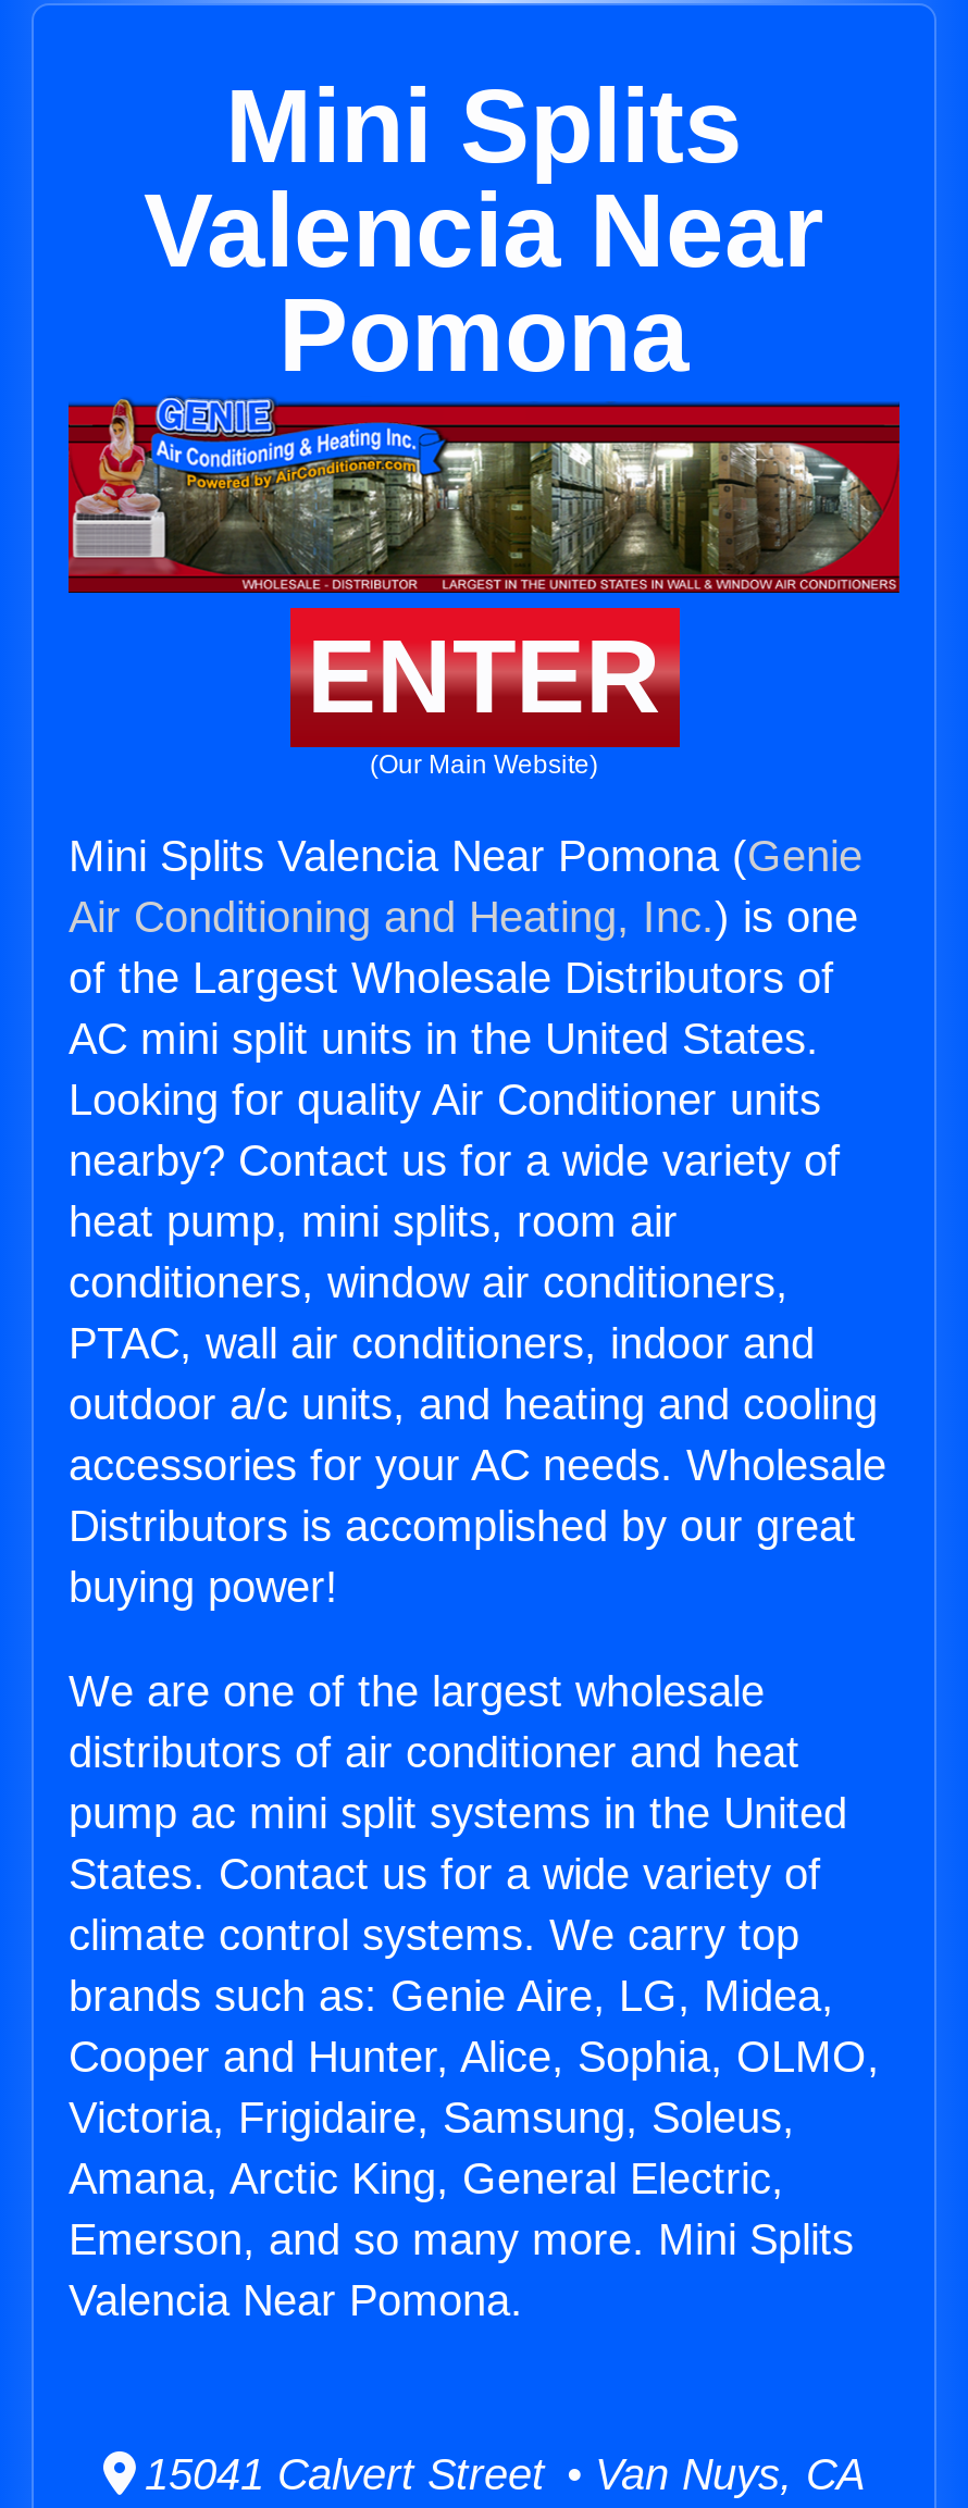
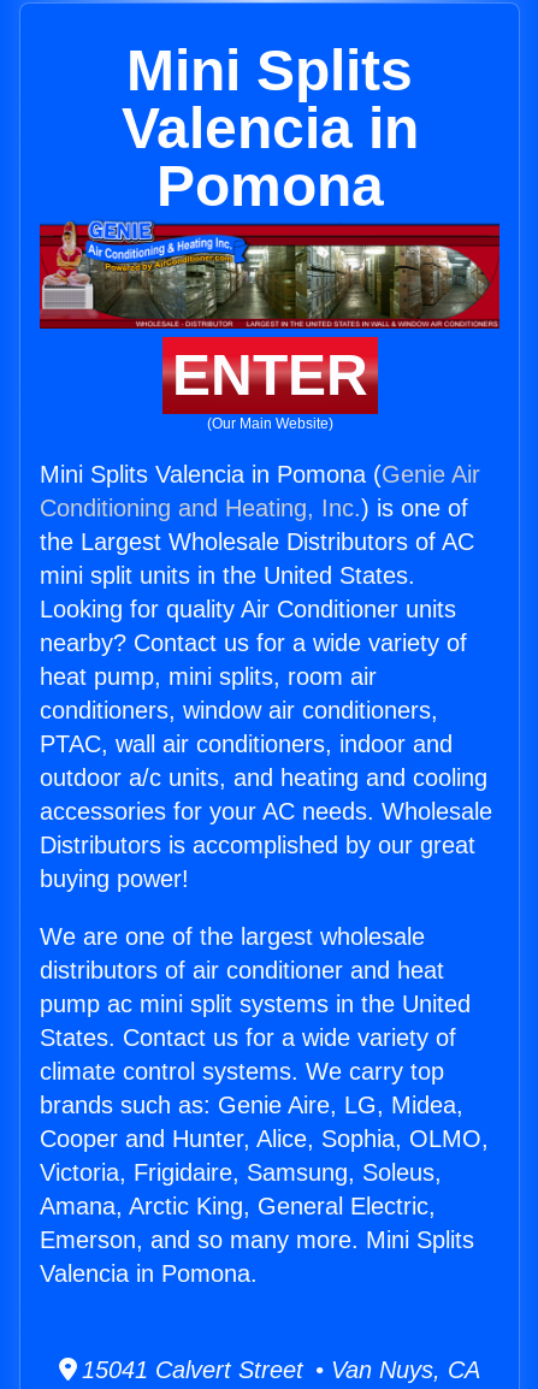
- Valencia Near
+ Valencia in

- Mini Splits Valencia Near Pomona (Genie
- Air Conditioning and Heating, Inc.) is one
- of the Largest Wholesale Distributors of
- AC mini split units in the United States.
+ Mini Splits Valencia in Pomona (Genie Air
+ Conditioning and Heating, Inc.) is one of
+ the Largest Wholesale Distributors of AC
+ mini split units in the United States.

- Valencia Near Pomona.
+ Valencia in Pomona.
